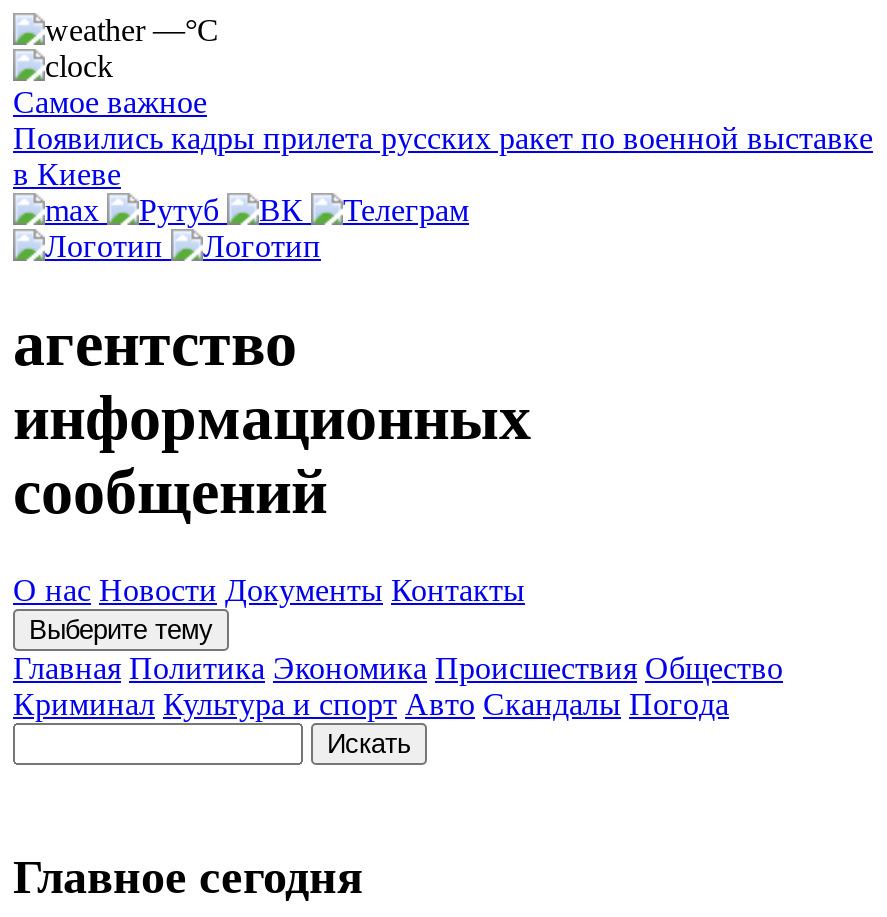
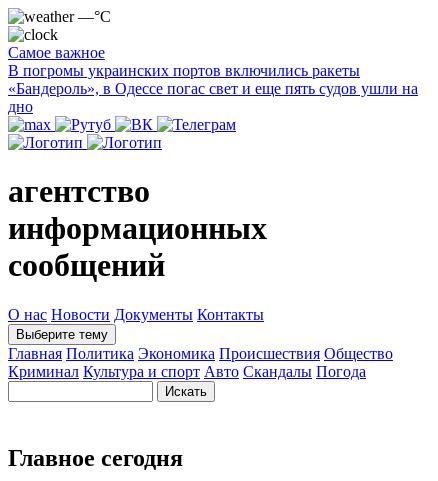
- Появились кадры прилета русских ракет по военной выставке
- в Киеве
+ В погромы украинских портов включились ракеты
+ «Бандероль», в Одессе погас свет и еще пять судов ушли на
+ дно
